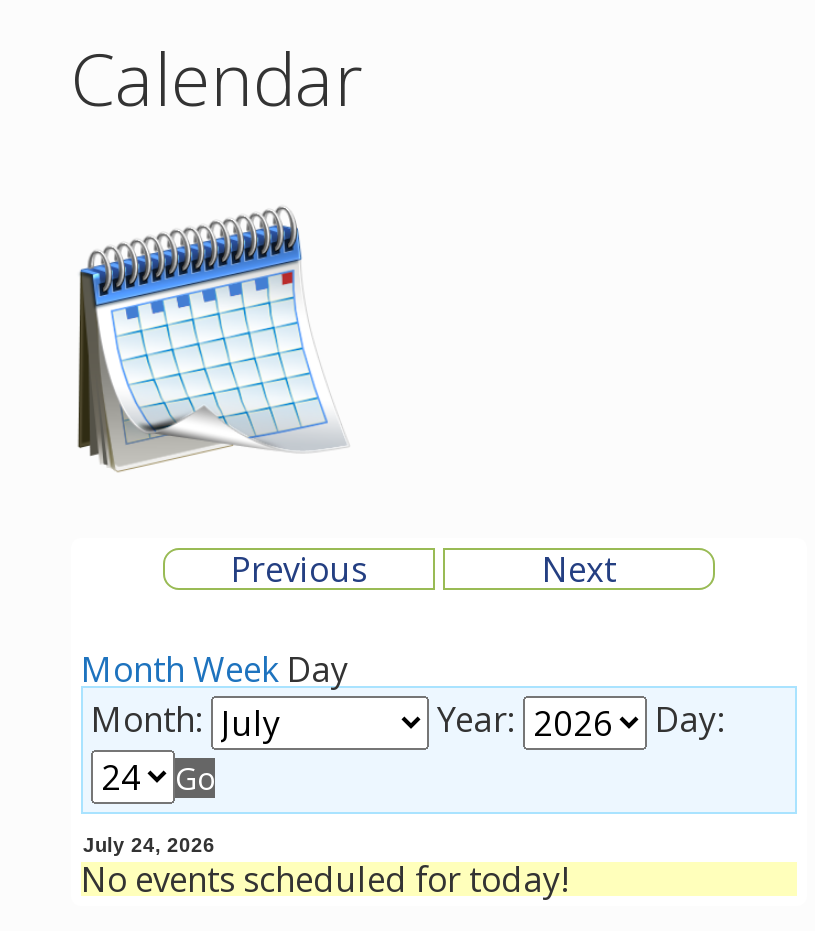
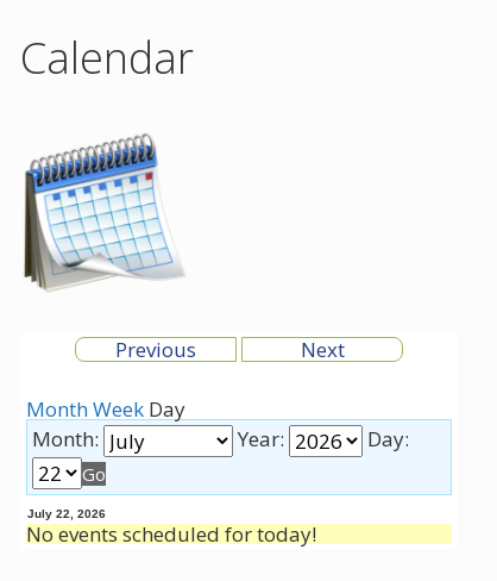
- July 24, 2026
+ July 22, 2026
